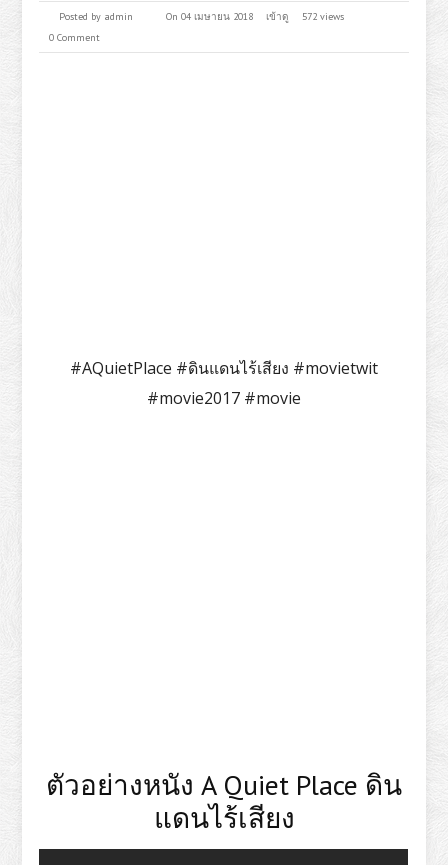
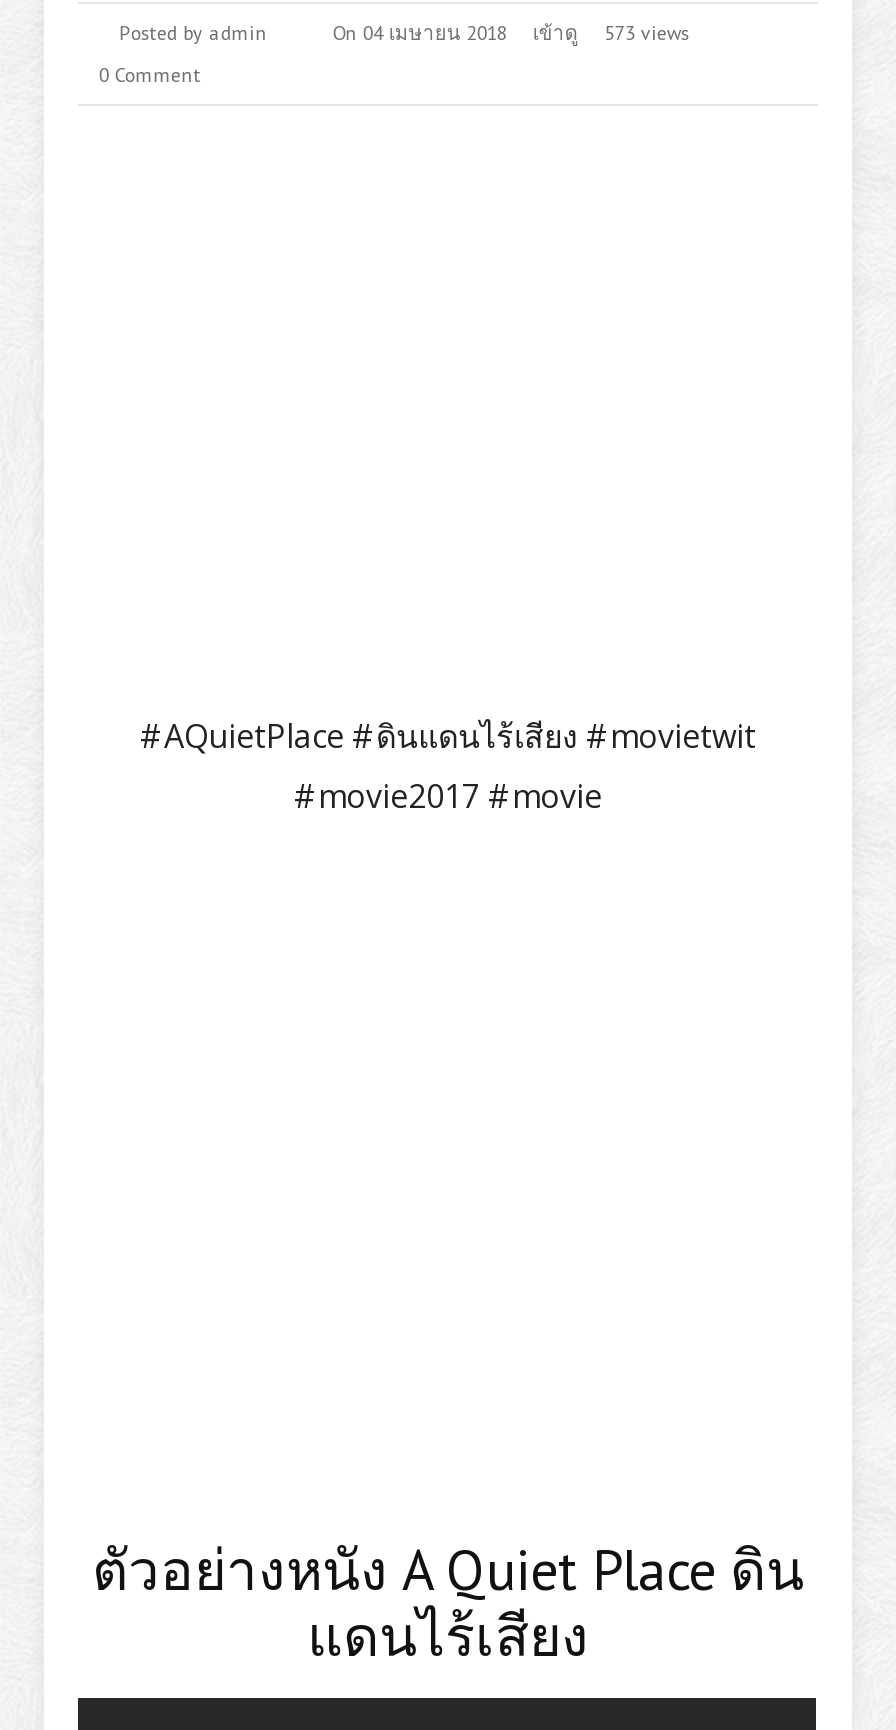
- On 04 เมษายน 2018 เข้าดู 572 views
+ On 04 เมษายน 2018 เข้าดู 573 views
